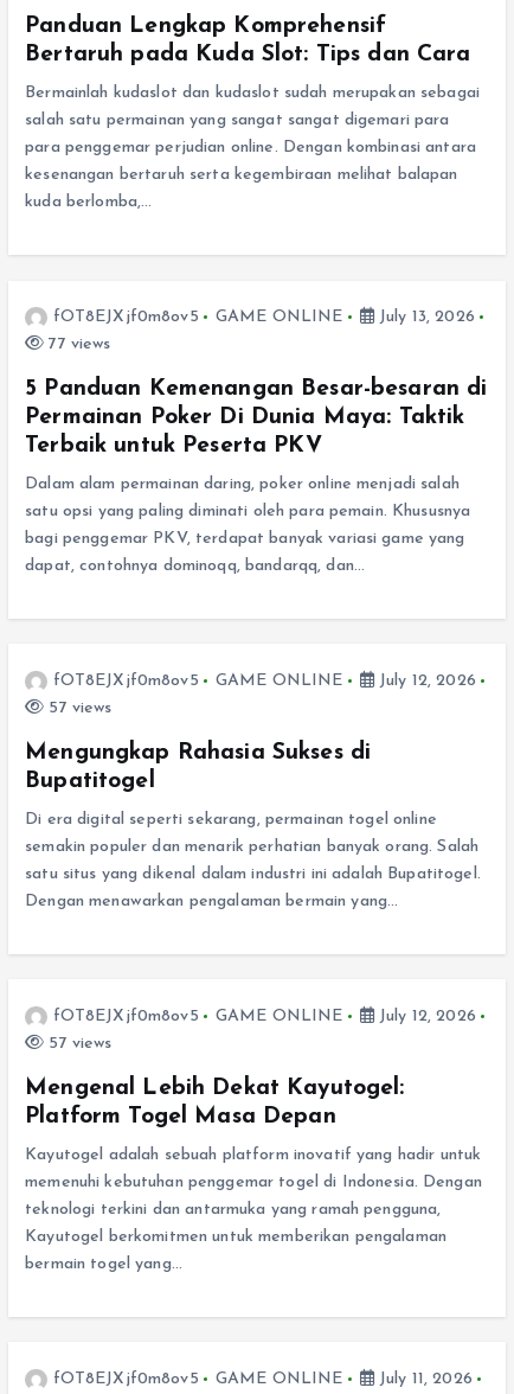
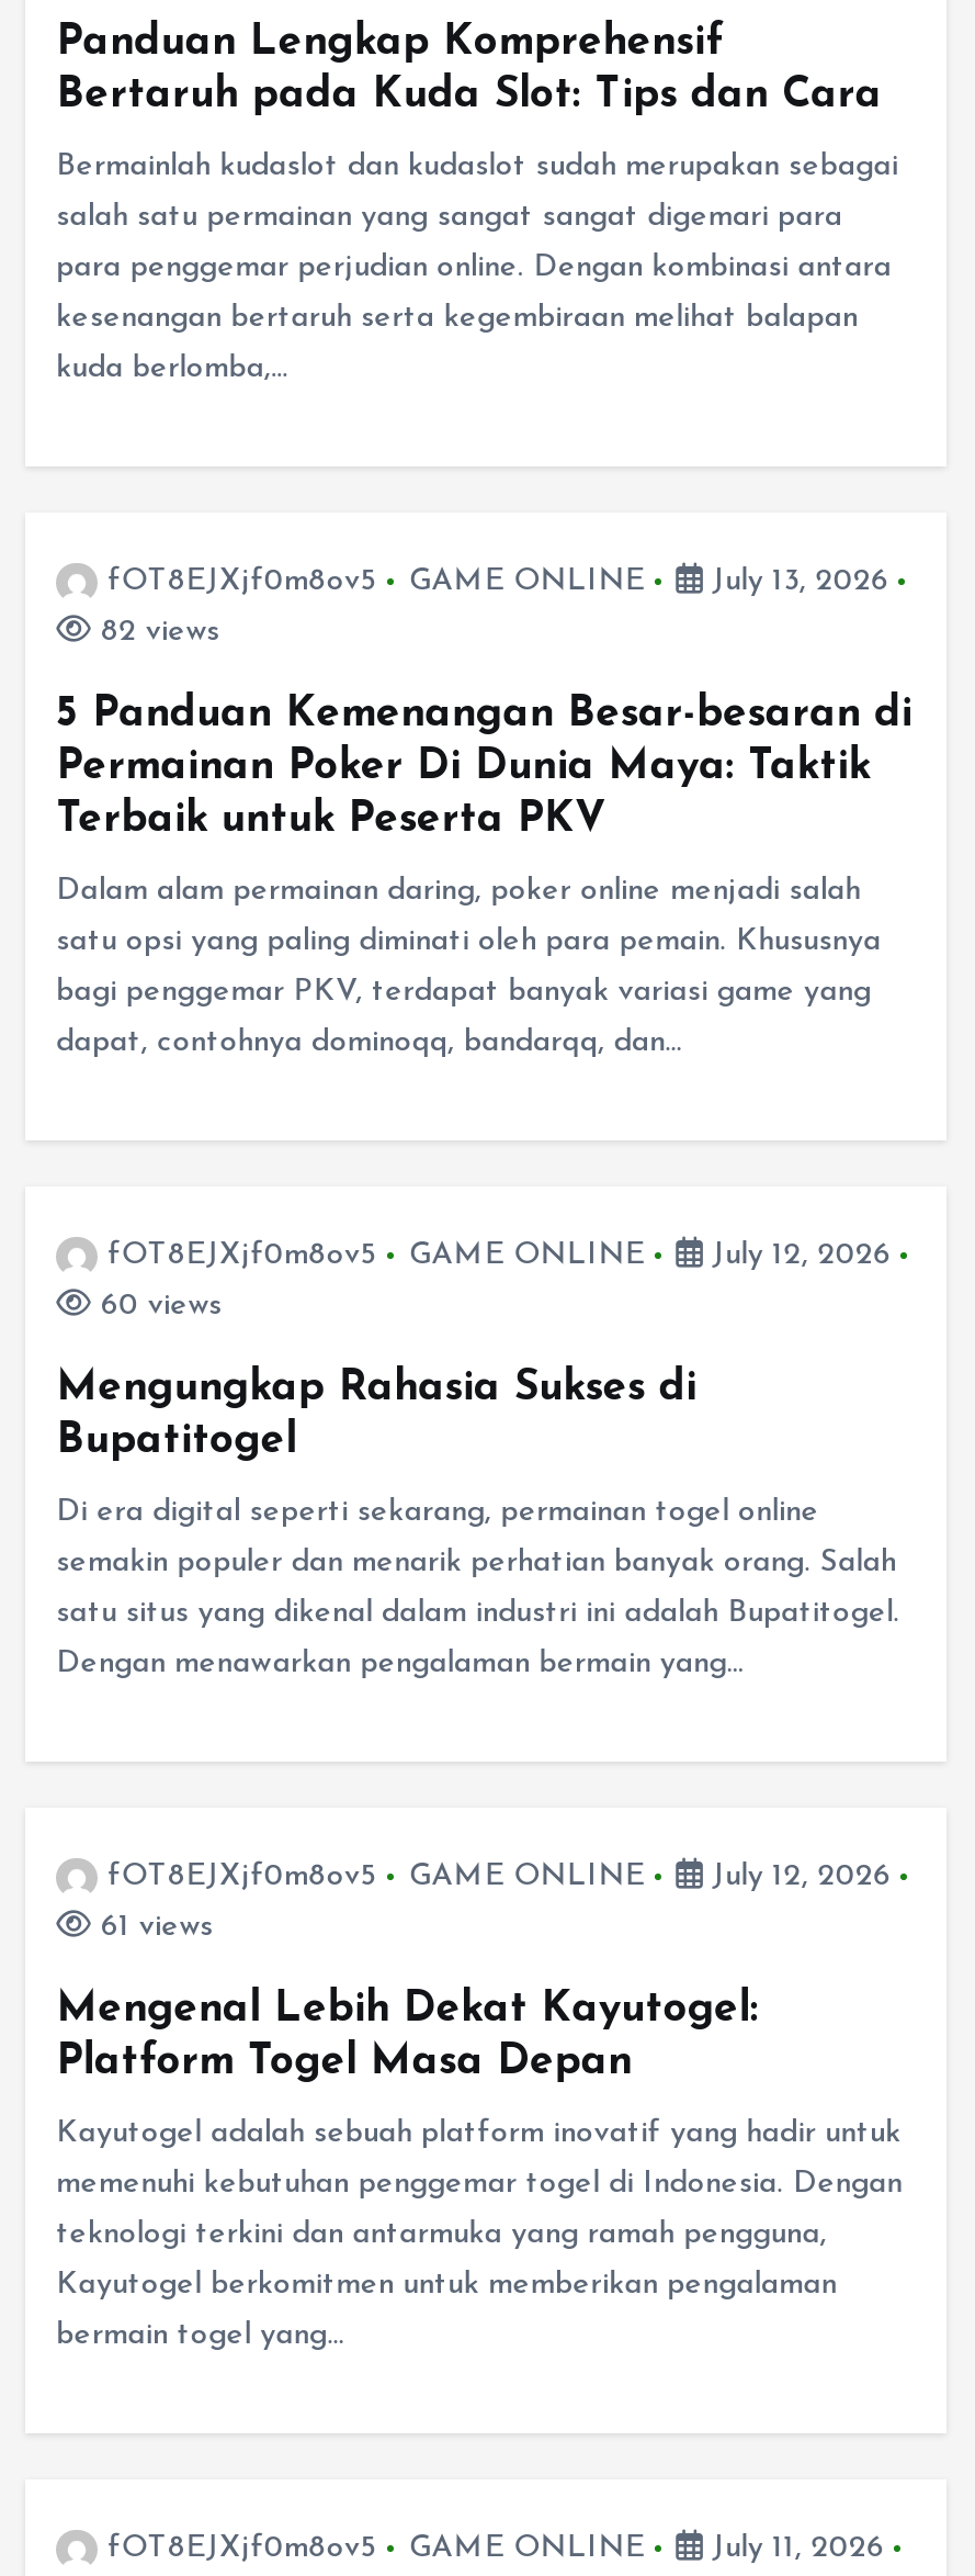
- 77 views
+ 82 views

- 57 views
+ 60 views

- 57 views
+ 61 views
